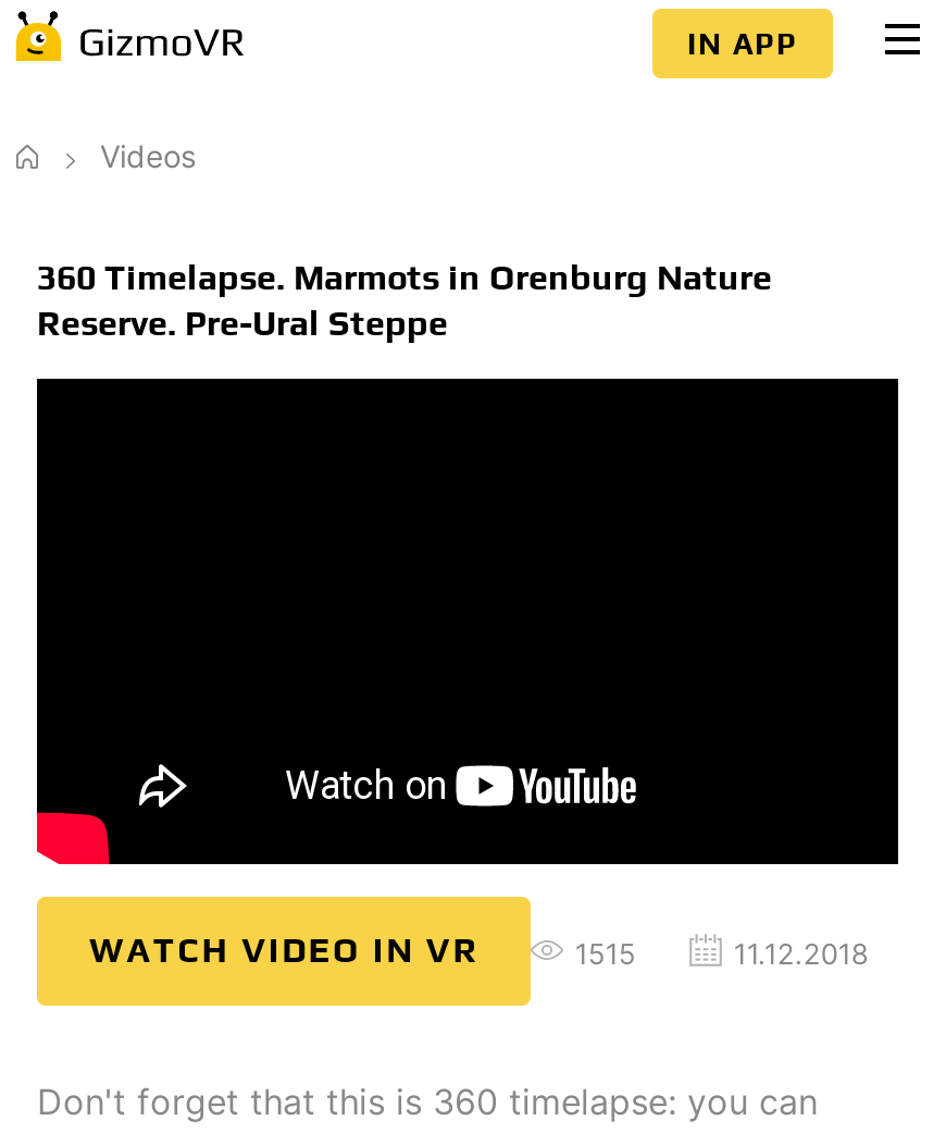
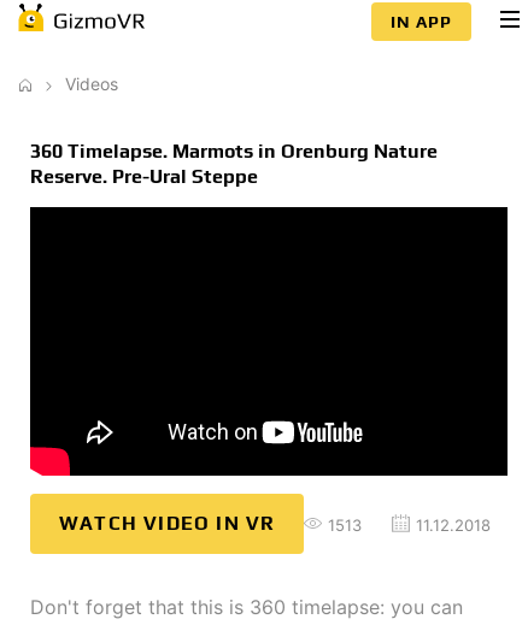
- 1515
+ 1513
